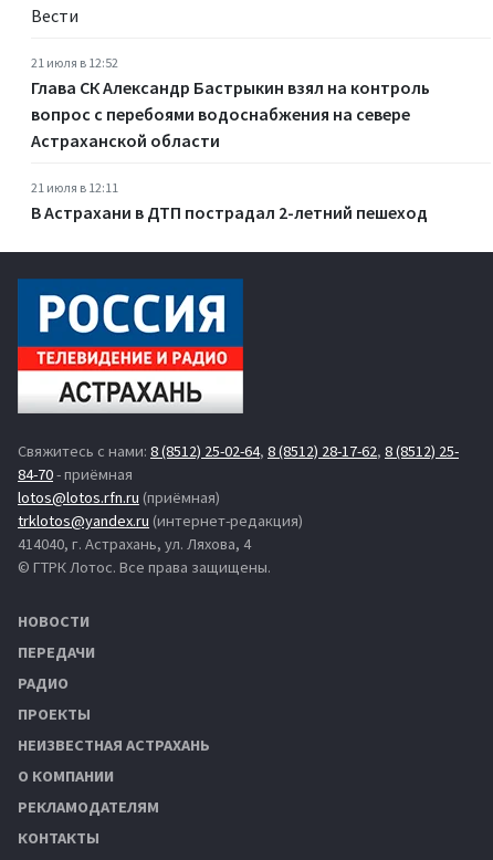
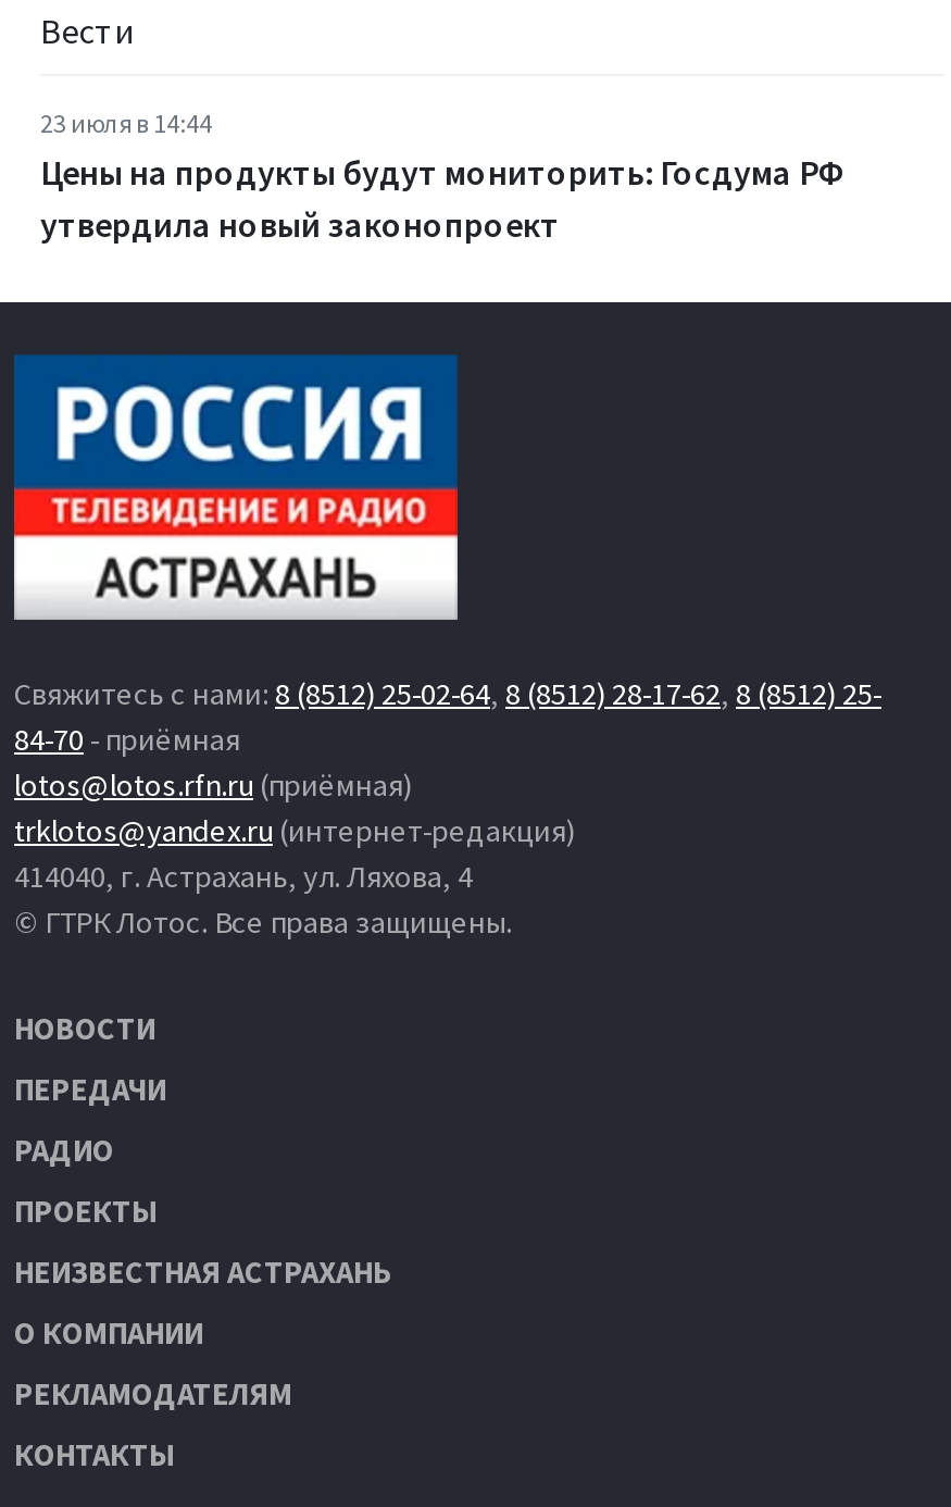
- 21 июля в 12:52
- Глава СК Александр Бастрыкин взял на контроль
- вопрос с перебоями водоснабжения на севере
- Астраханской области
- 21 июля в 12:11
- В Астрахани в ДТП пострадал 2-летний пешеход
+ 23 июля в 14:44
+ Цены на продукты будут мониторить: Госдума РФ
+ утвердила новый законопроект
